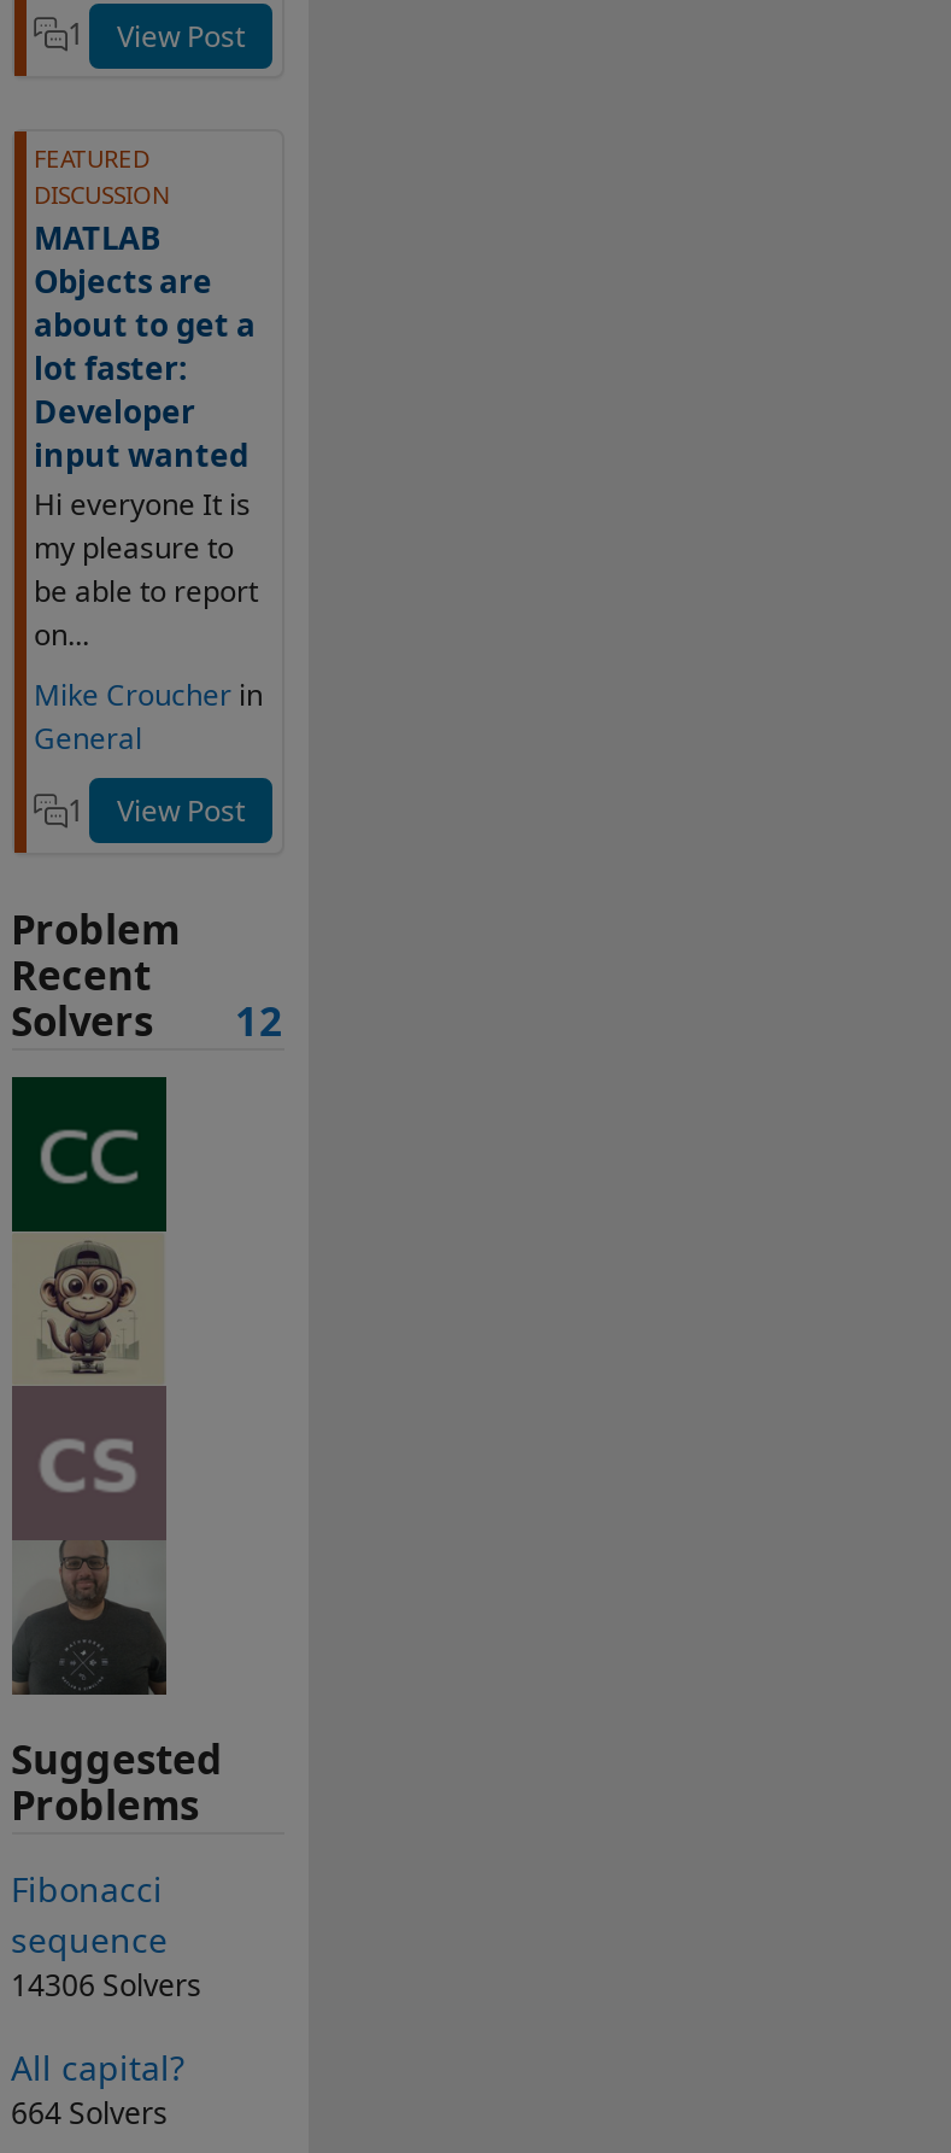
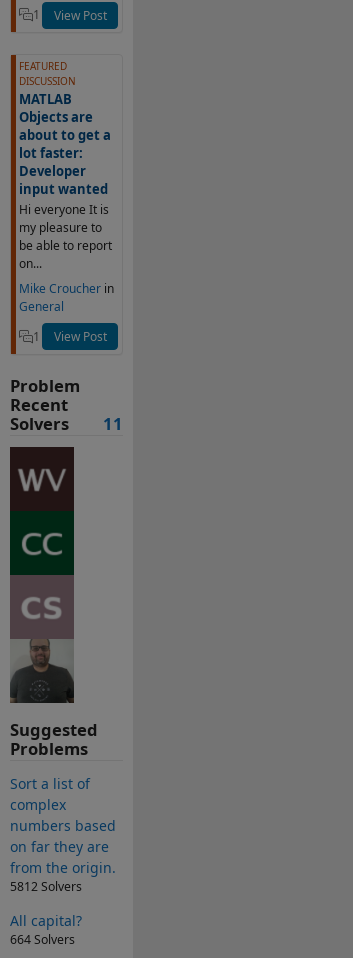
- Solvers 12
+ Solvers 11

- [image]
+ [image]

- Fibonacci
- sequence
- 14306 Solvers
+ Sort a list of
+ complex
+ numbers based
+ on far they are
+ from the origin.
+ 5812 Solvers
